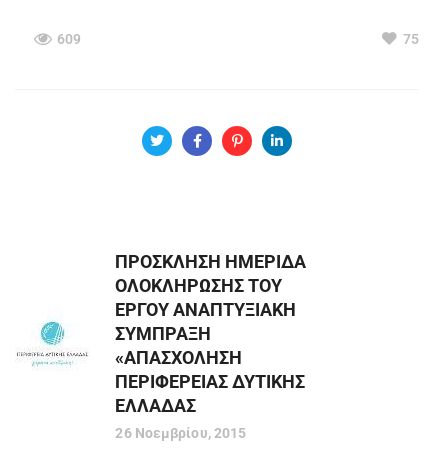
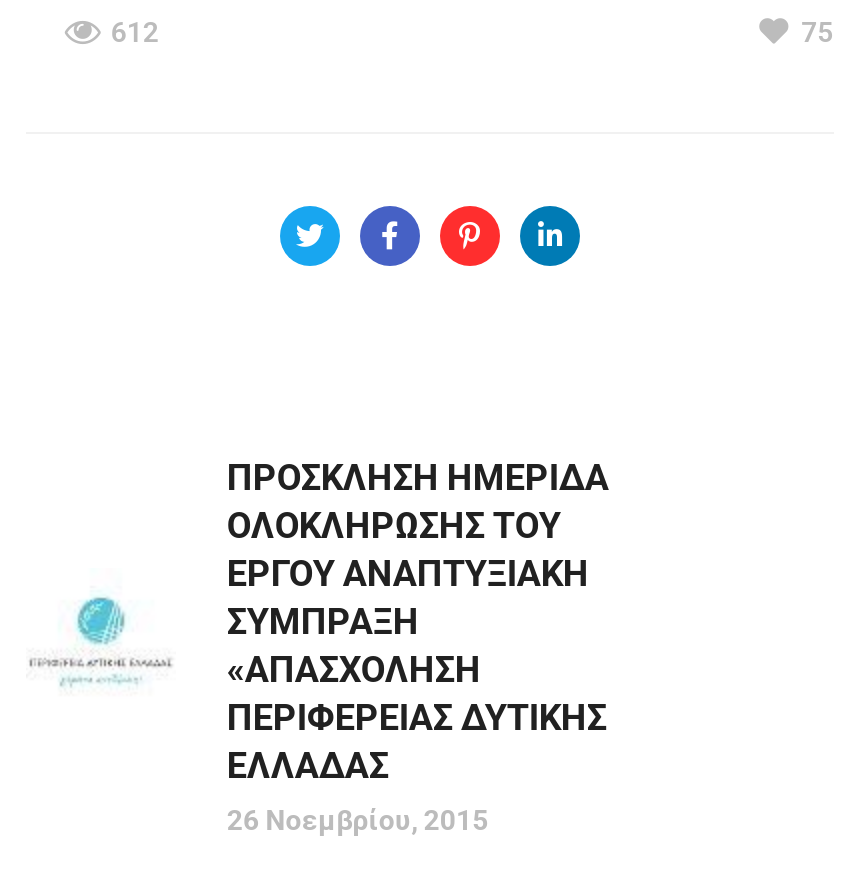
- 609
+ 612
